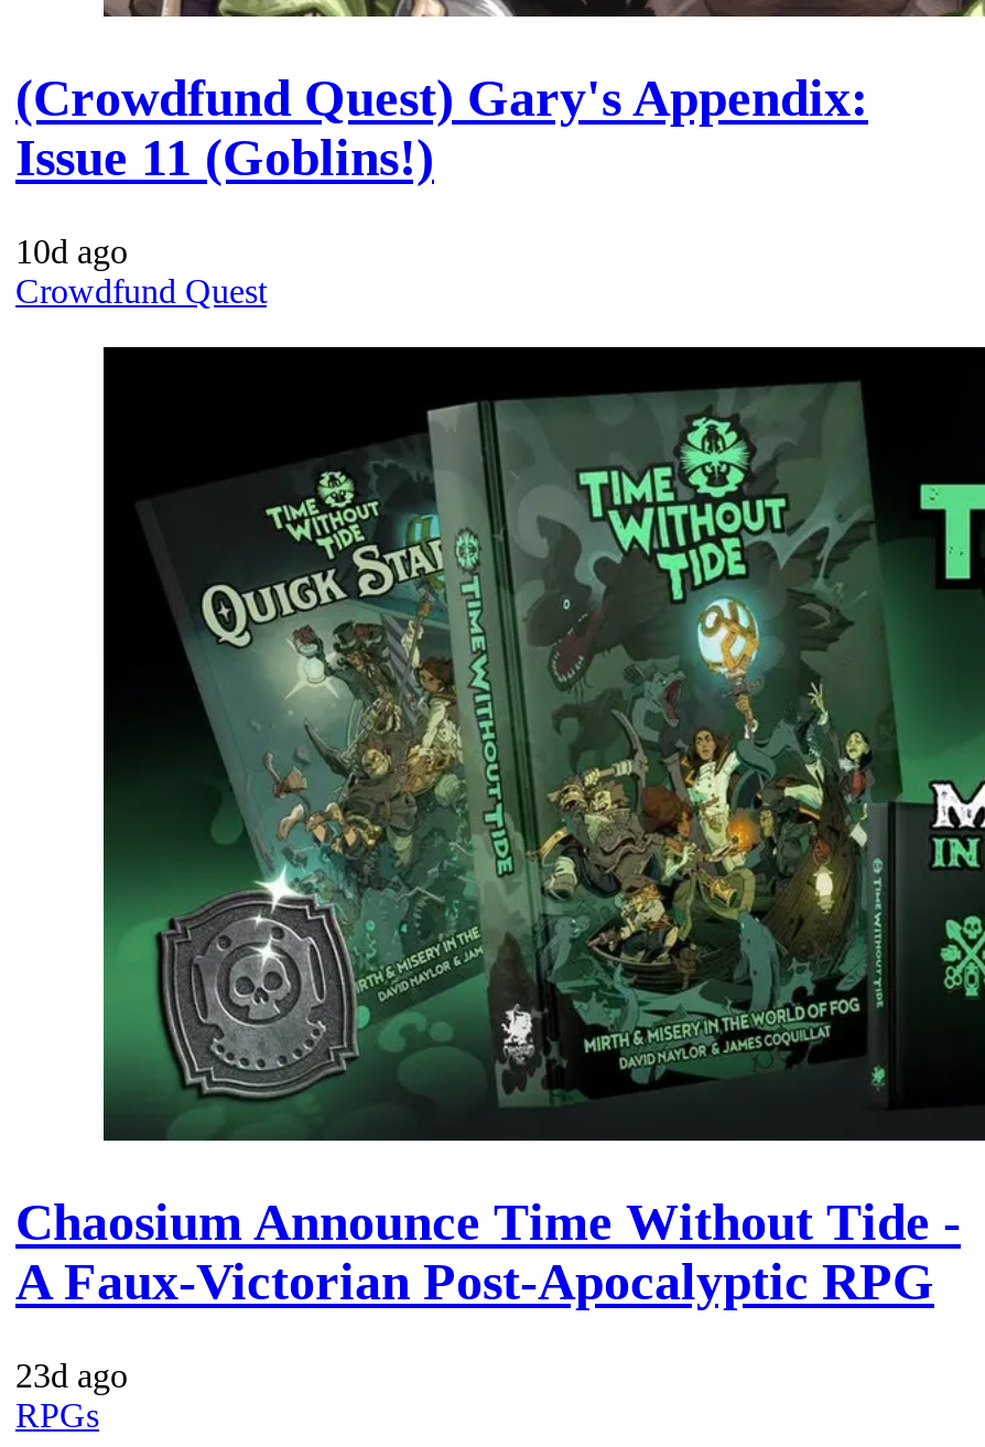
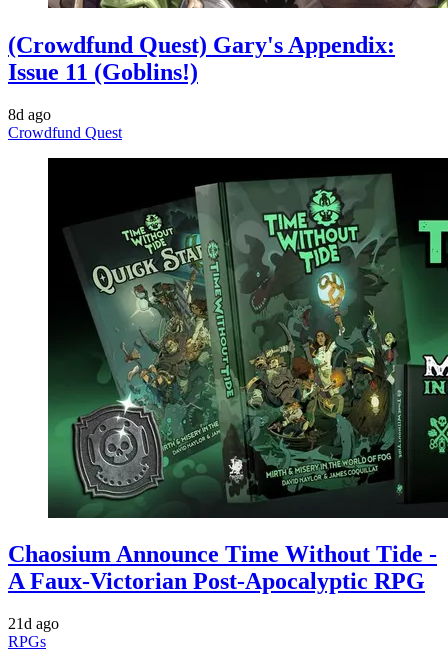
- 10d ago
+ 8d ago

- 23d ago
+ 21d ago
